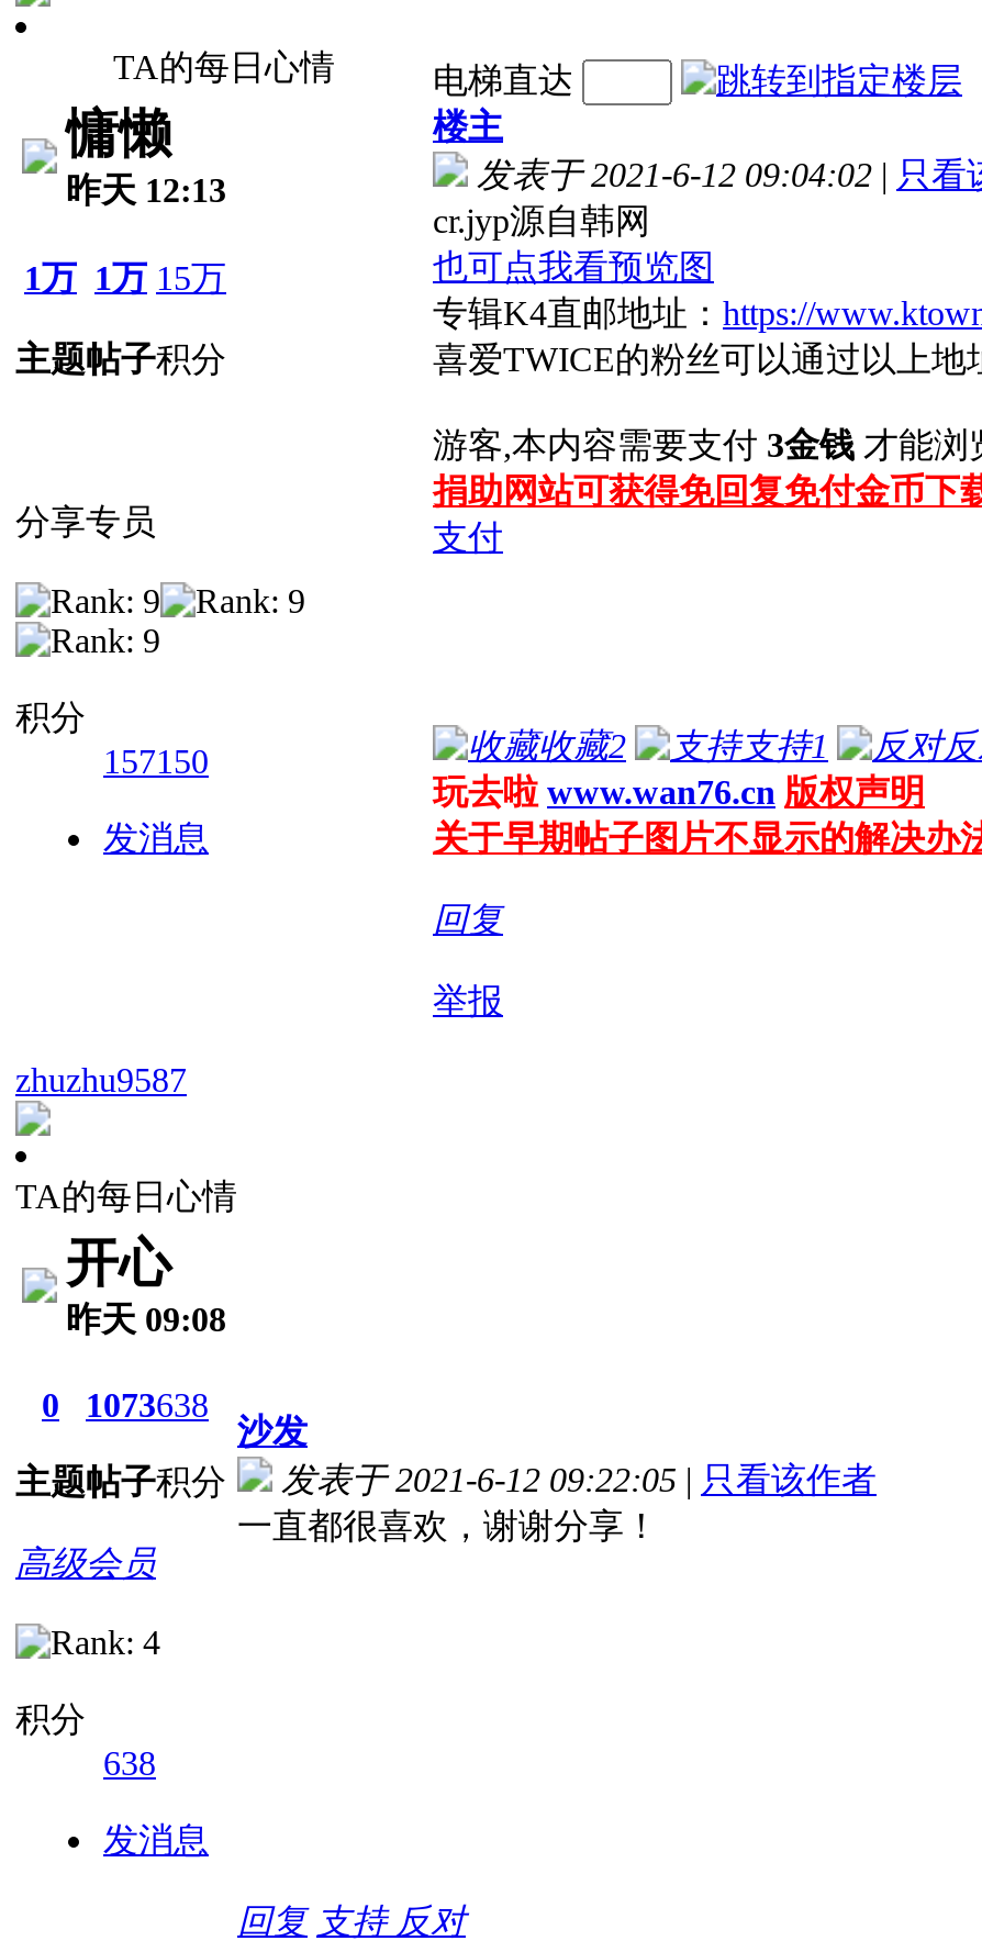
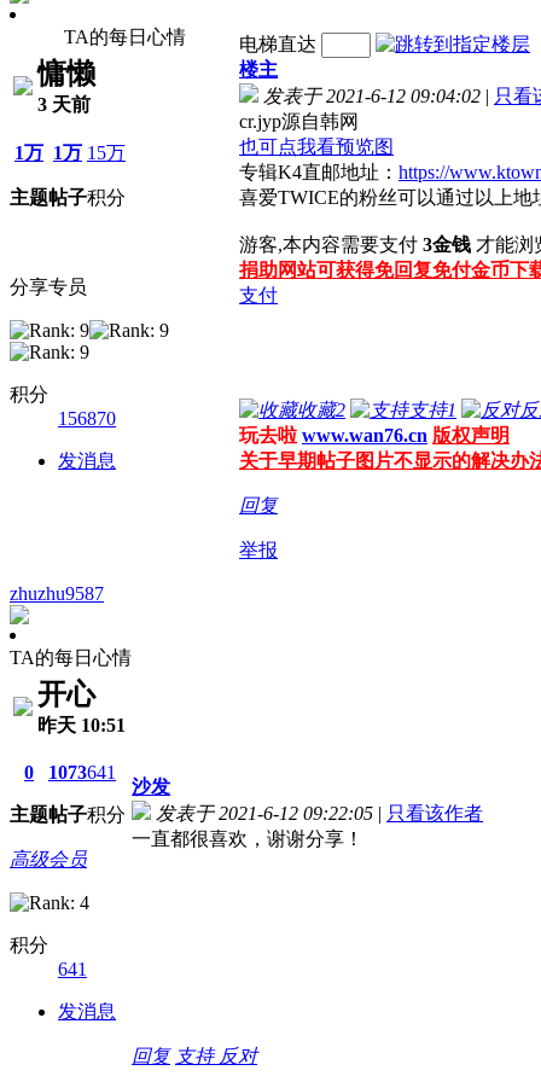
- 昨天 12:13
+ 3 天前

- 157150
+ 156870

- 昨天 09:08
+ 昨天 10:51

- 0 1073 638
+ 0 1073 641

- 638
+ 641
